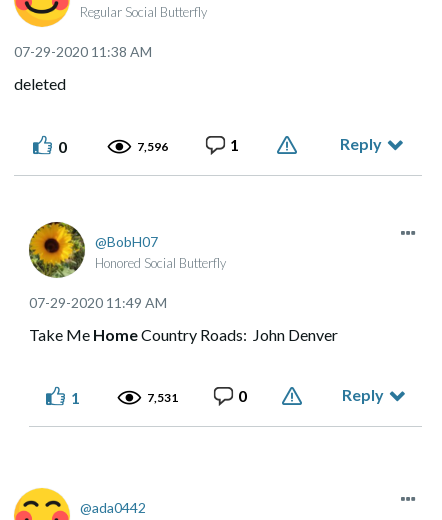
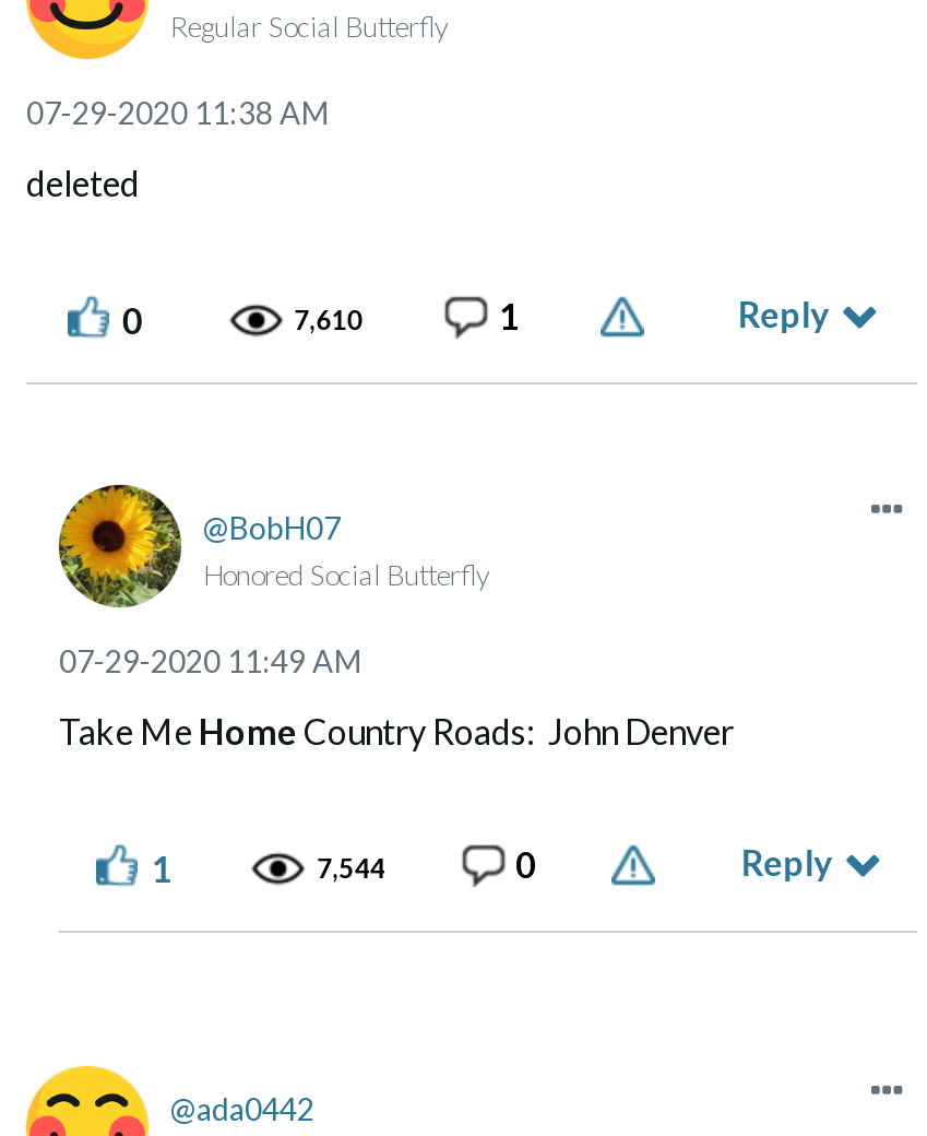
- 7,596
+ 7,610

- 7,531
+ 7,544
